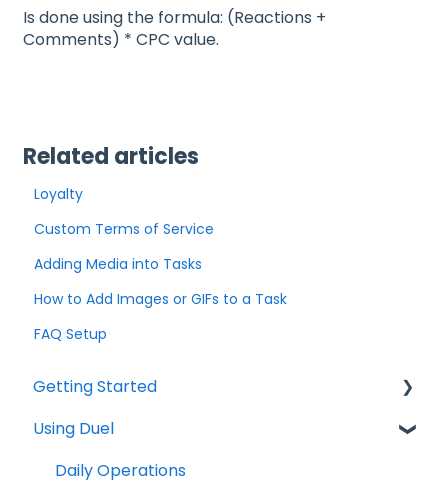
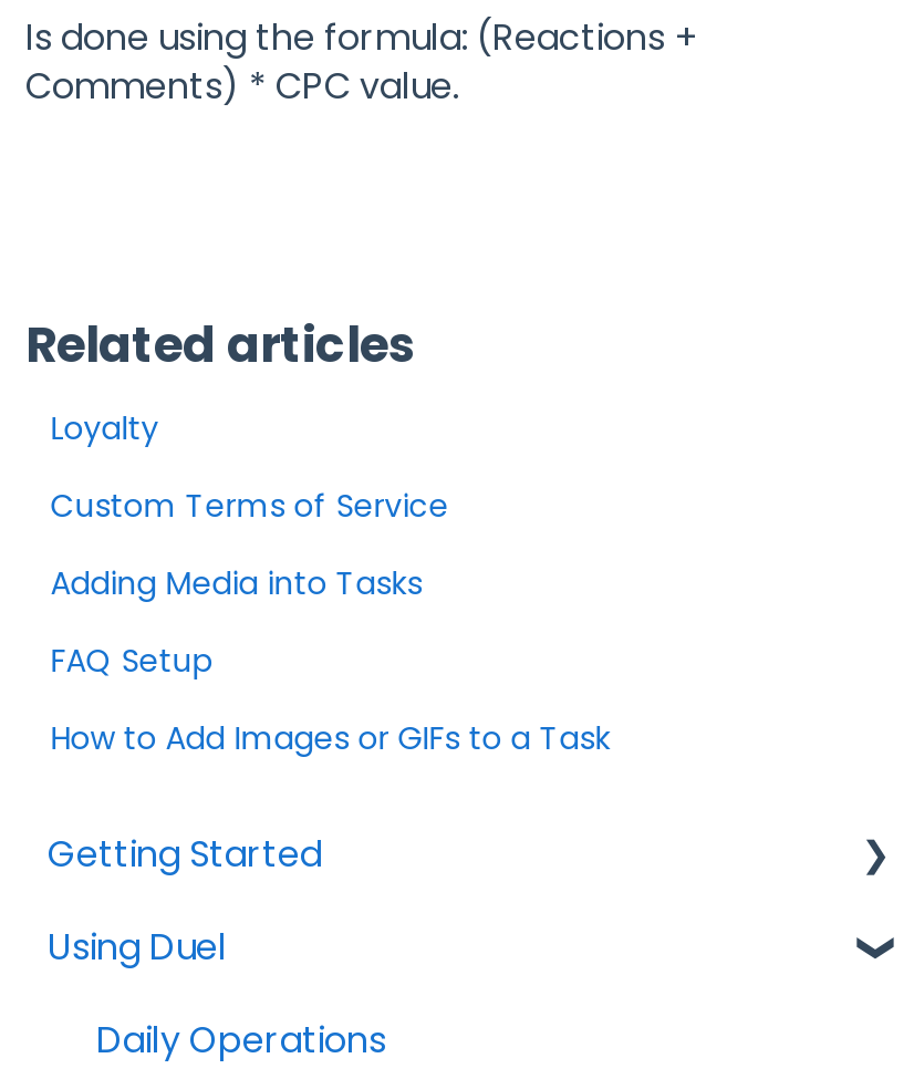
moved down: How to Add Images or GIFs to a Task

moved up: FAQ Setup
